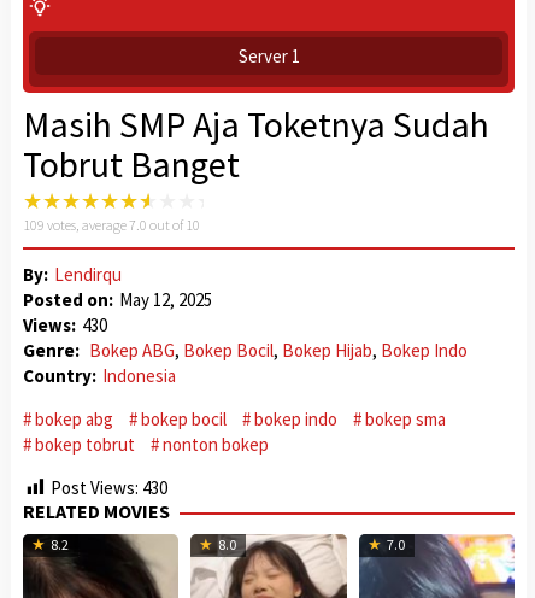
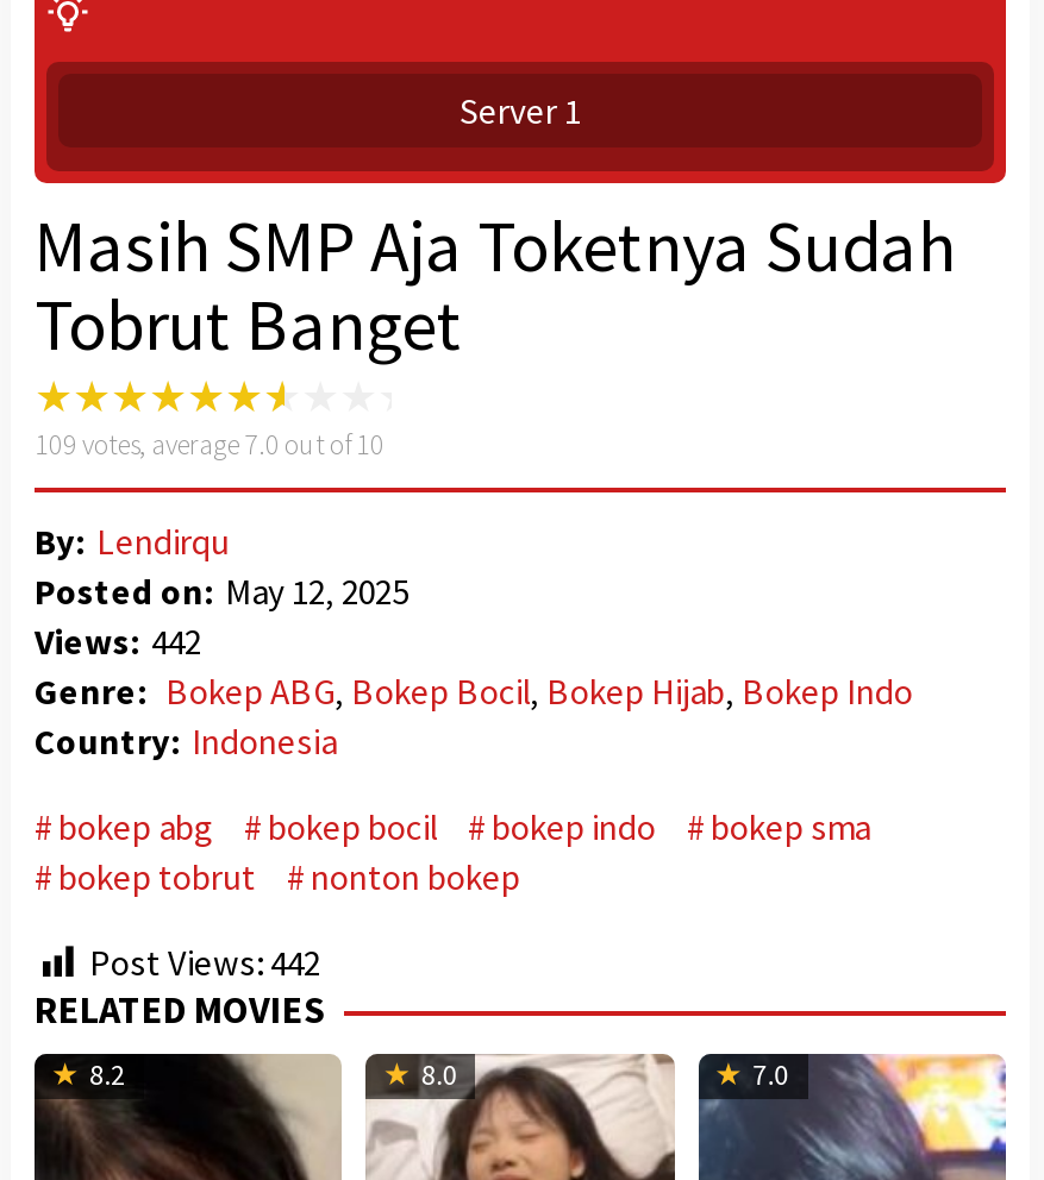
- Views: 430
+ Views: 442

- Post Views: 430
+ Post Views: 442
